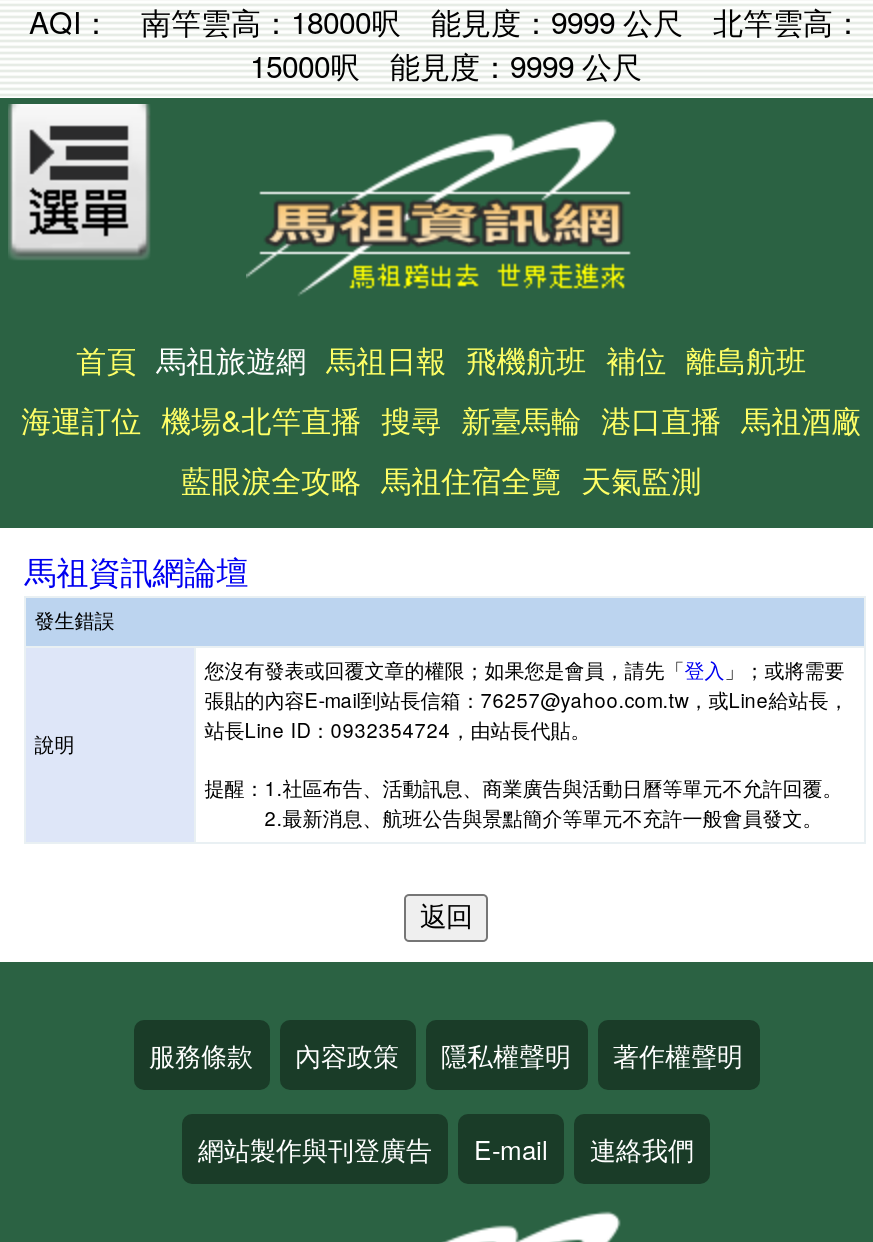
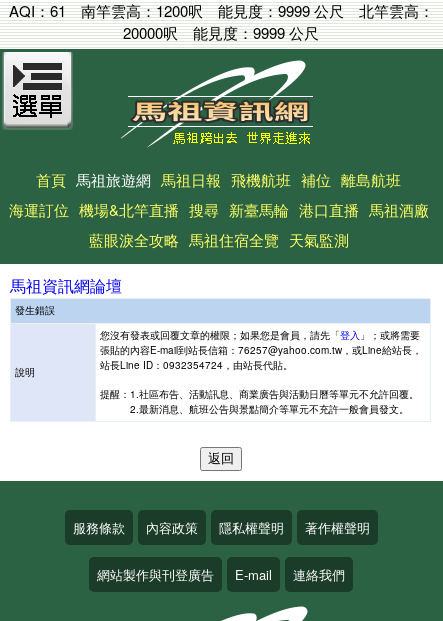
- AQI：
- 南竿雲高：18000呎能見度：9999 公尺北竿雲高：
- 15000呎能見度：9999 公尺
+ AQI：61
+ 南竿雲高：1200呎能見度：9999 公尺北竿雲高：
+ 20000呎能見度：9999 公尺
